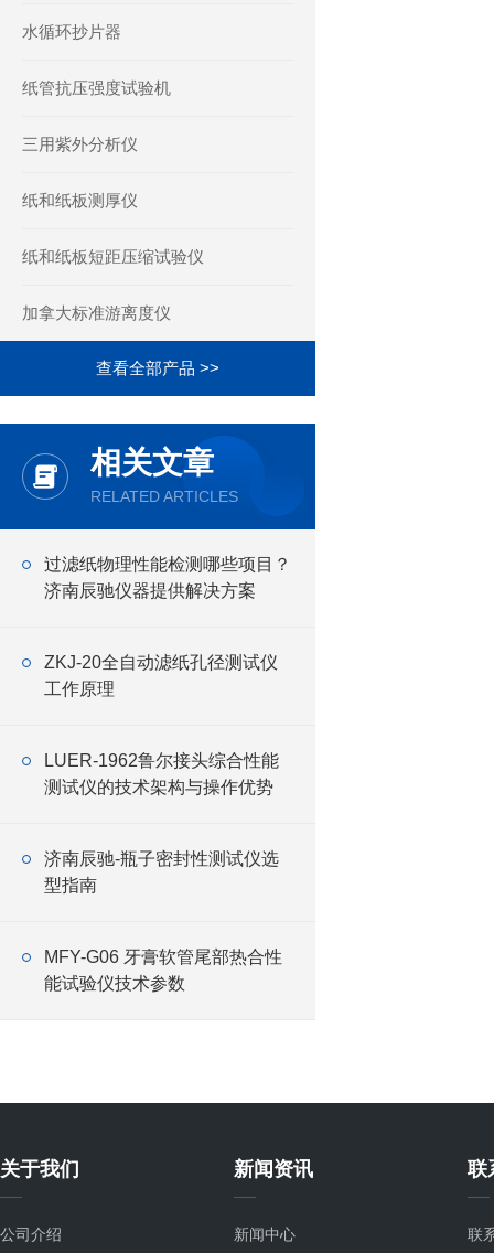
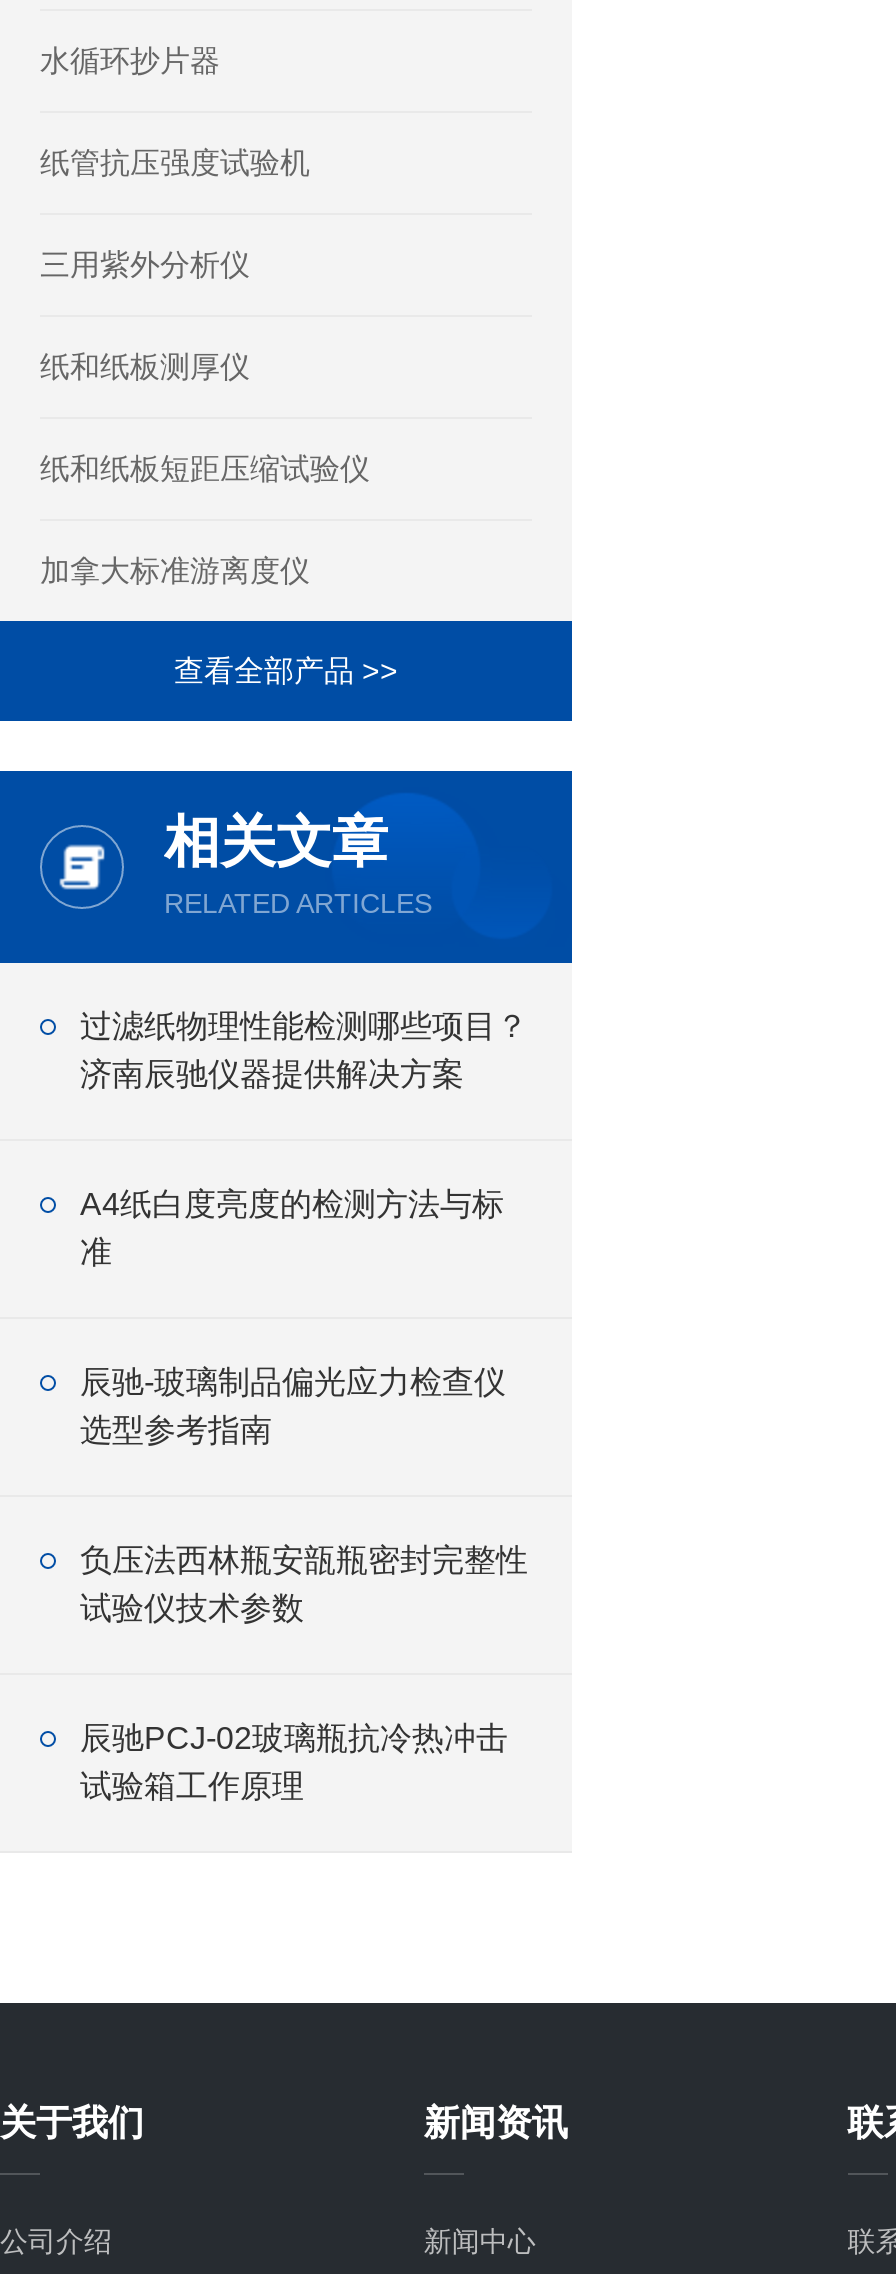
- ZKJ-20全自动滤纸孔径测试仪
- 工作原理
+ A4纸白度亮度的检测方法与标
+ 准

- LUER-1962鲁尔接头综合性能
- 测试仪的技术架构与操作优势
+ 辰驰-玻璃制品偏光应力检查仪
+ 选型参考指南

- 济南辰驰-瓶子密封性测试仪选
- 型指南
+ 负压法西林瓶安瓿瓶密封完整性
+ 试验仪技术参数

- MFY-G06 牙膏软管尾部热合性
- 能试验仪技术参数
+ 辰驰PCJ-02玻璃瓶抗冷热冲击
+ 试验箱工作原理
